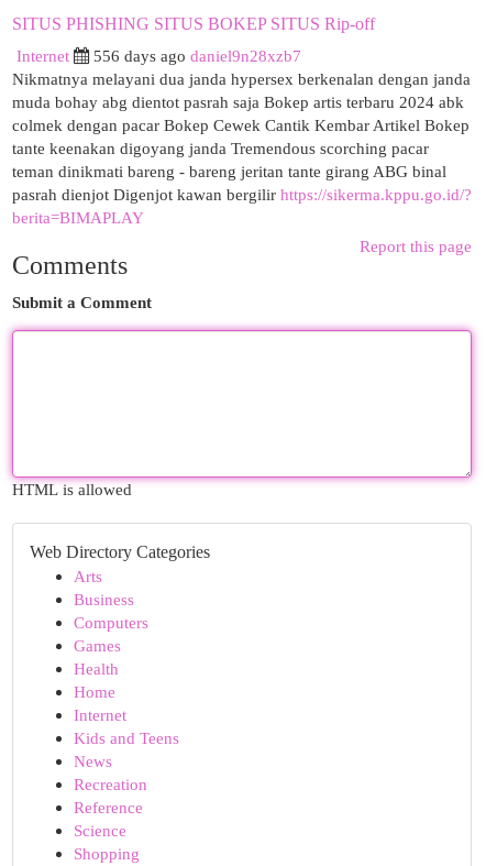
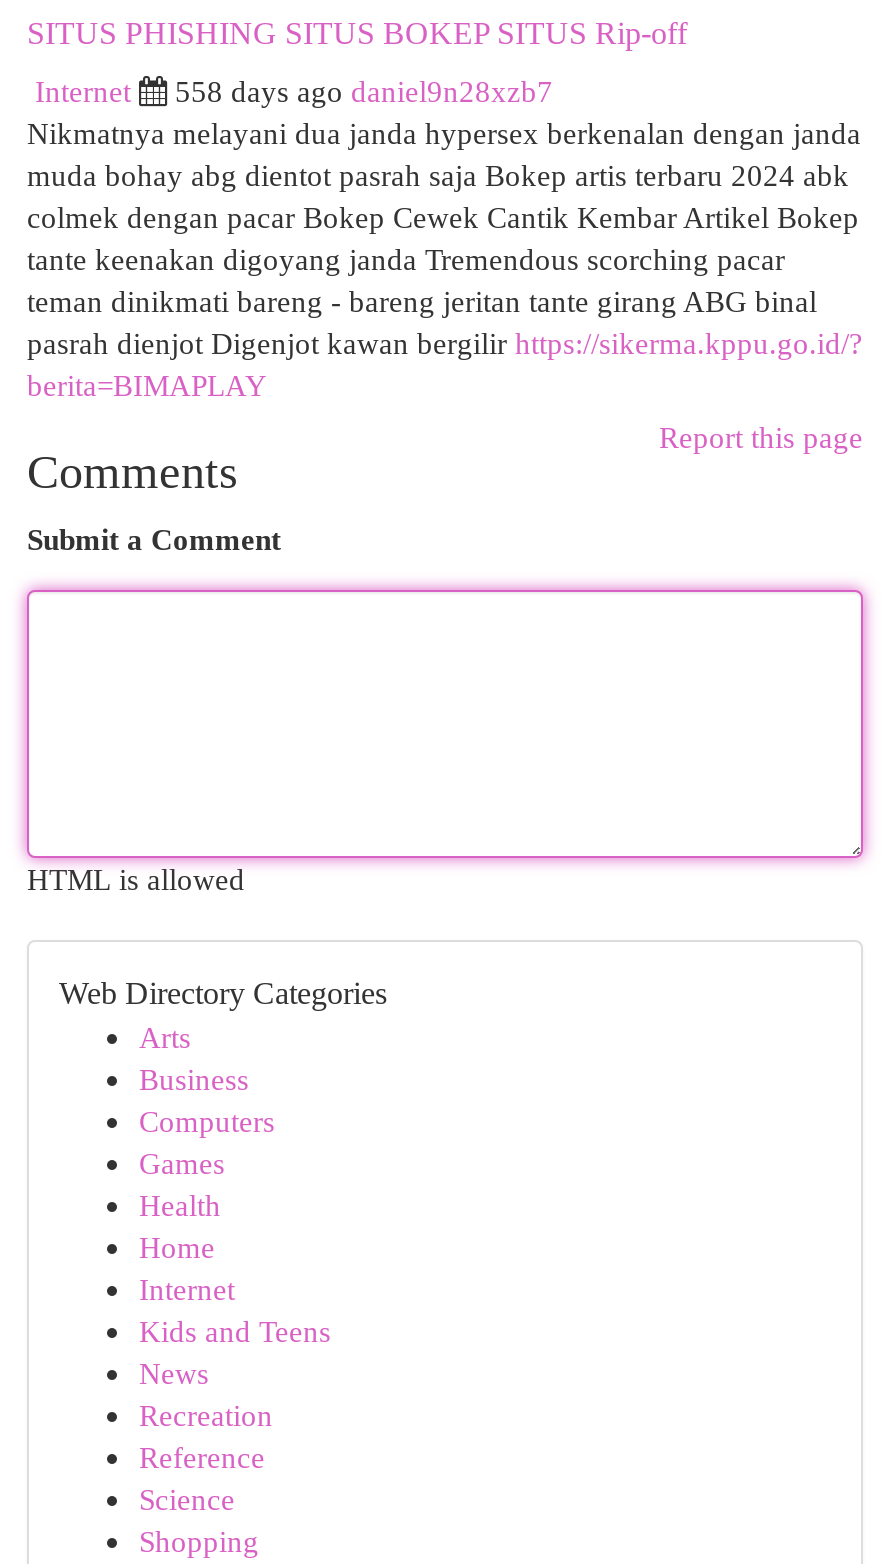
- 556 days ago daniel9n28xzb7
+ 558 days ago daniel9n28xzb7
